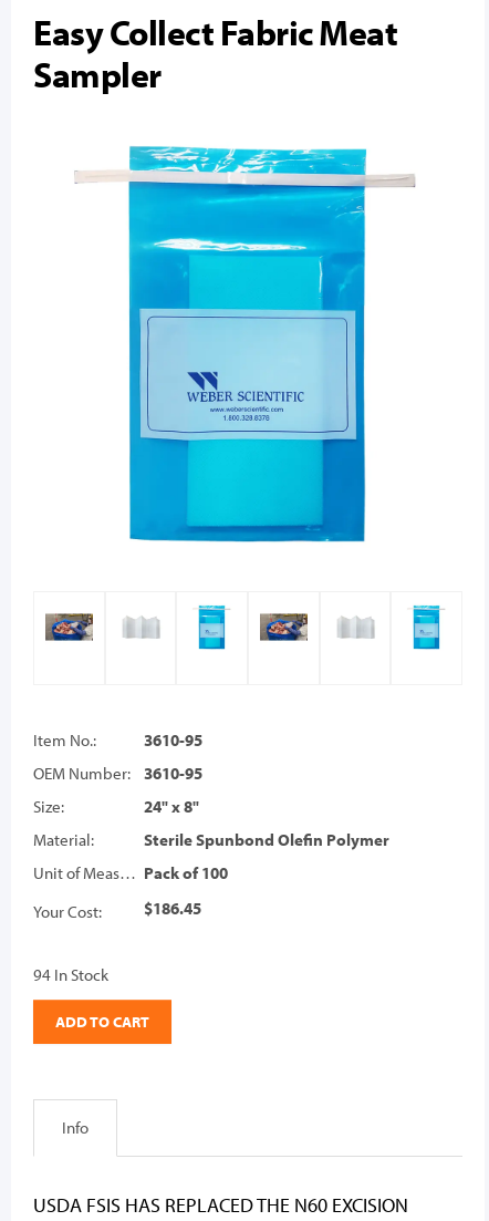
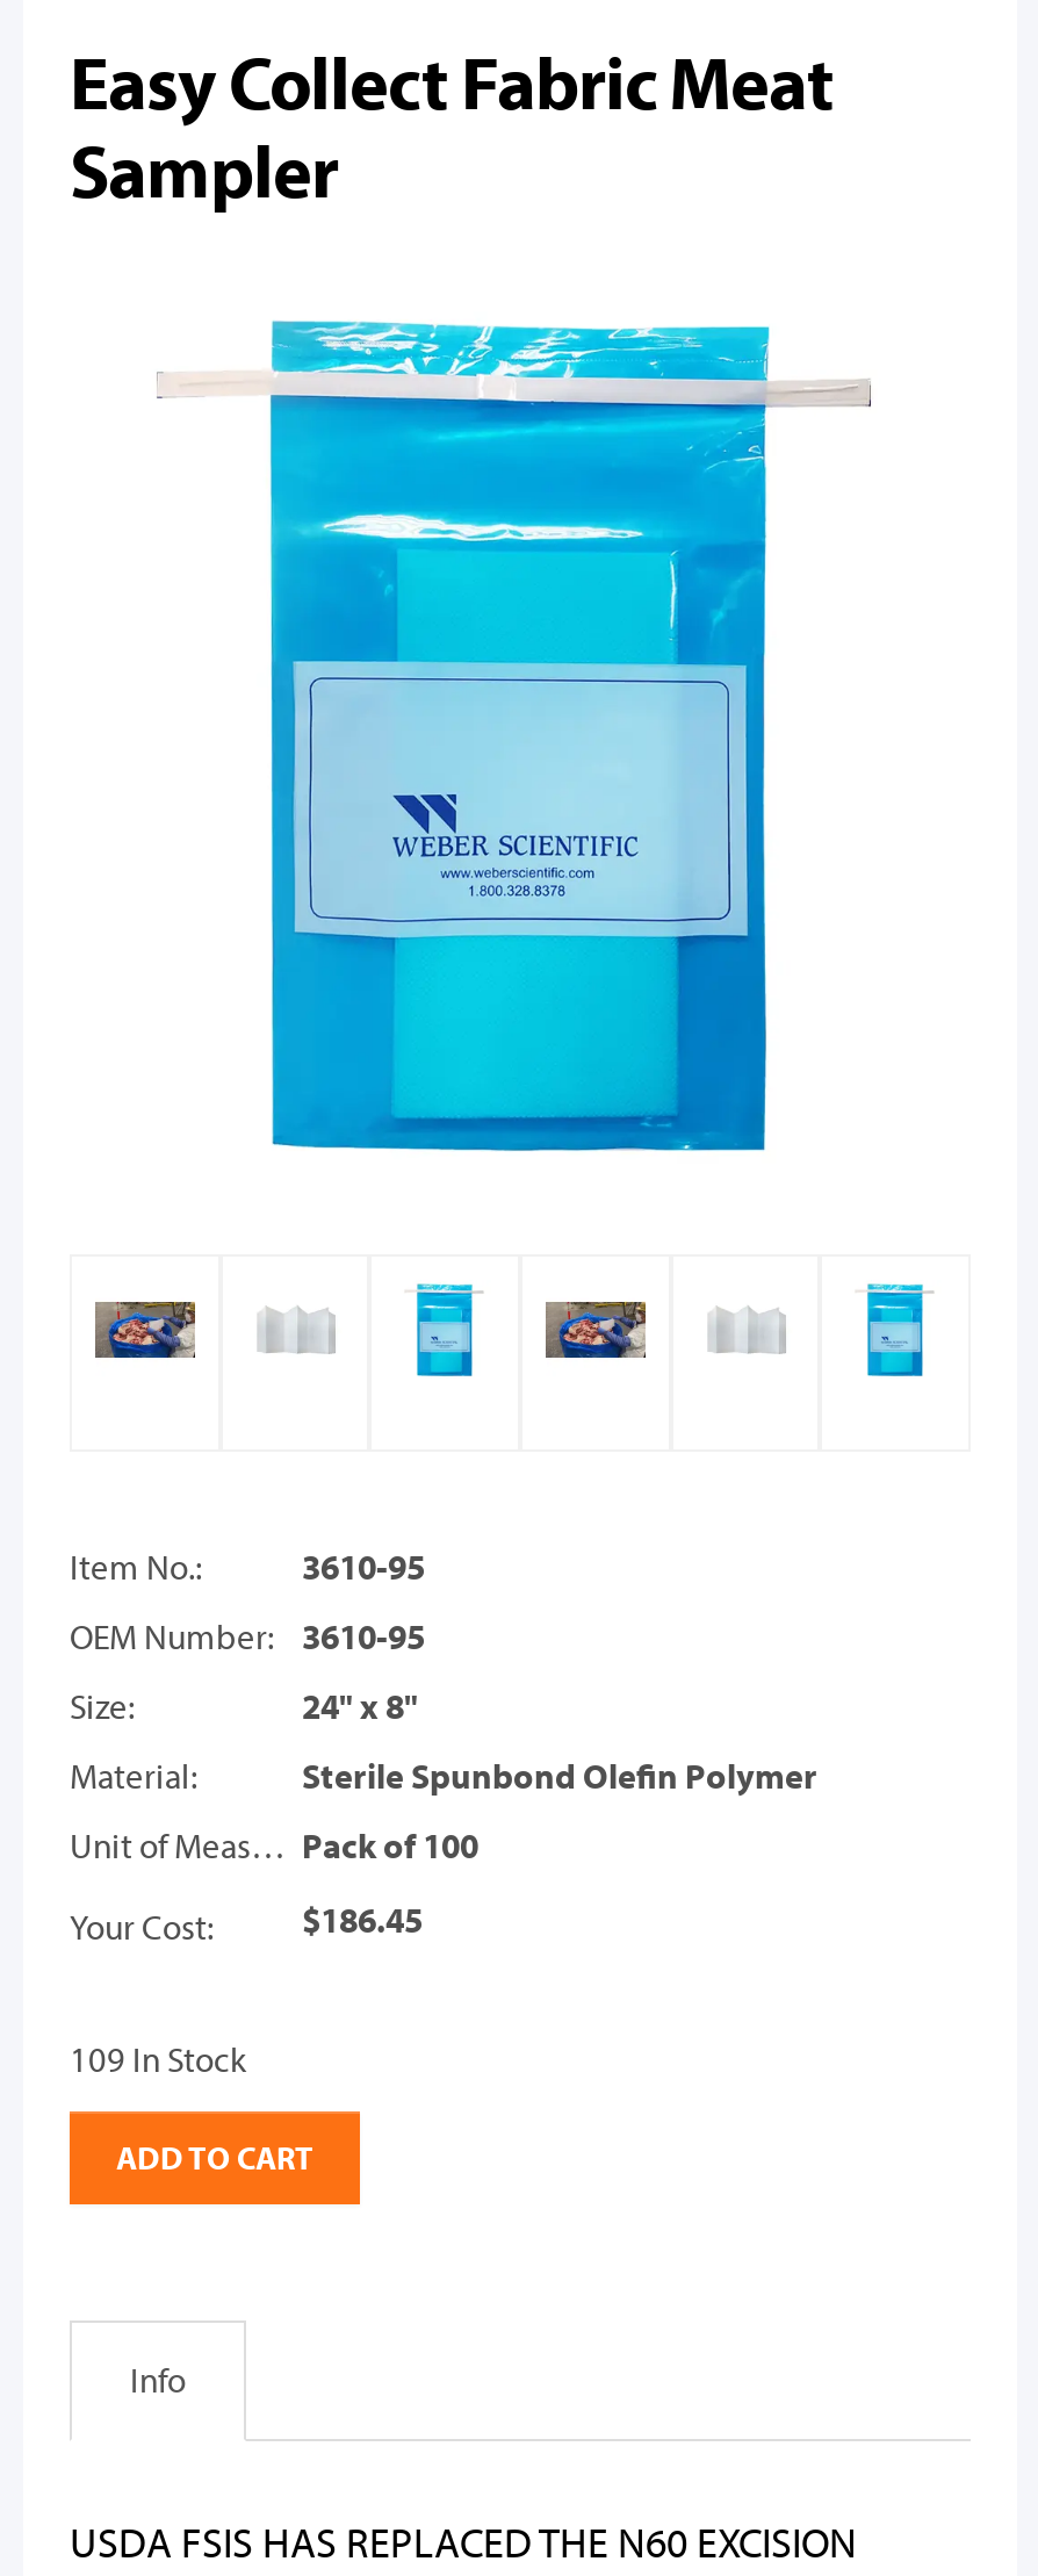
- 94 In Stock
+ 109 In Stock
